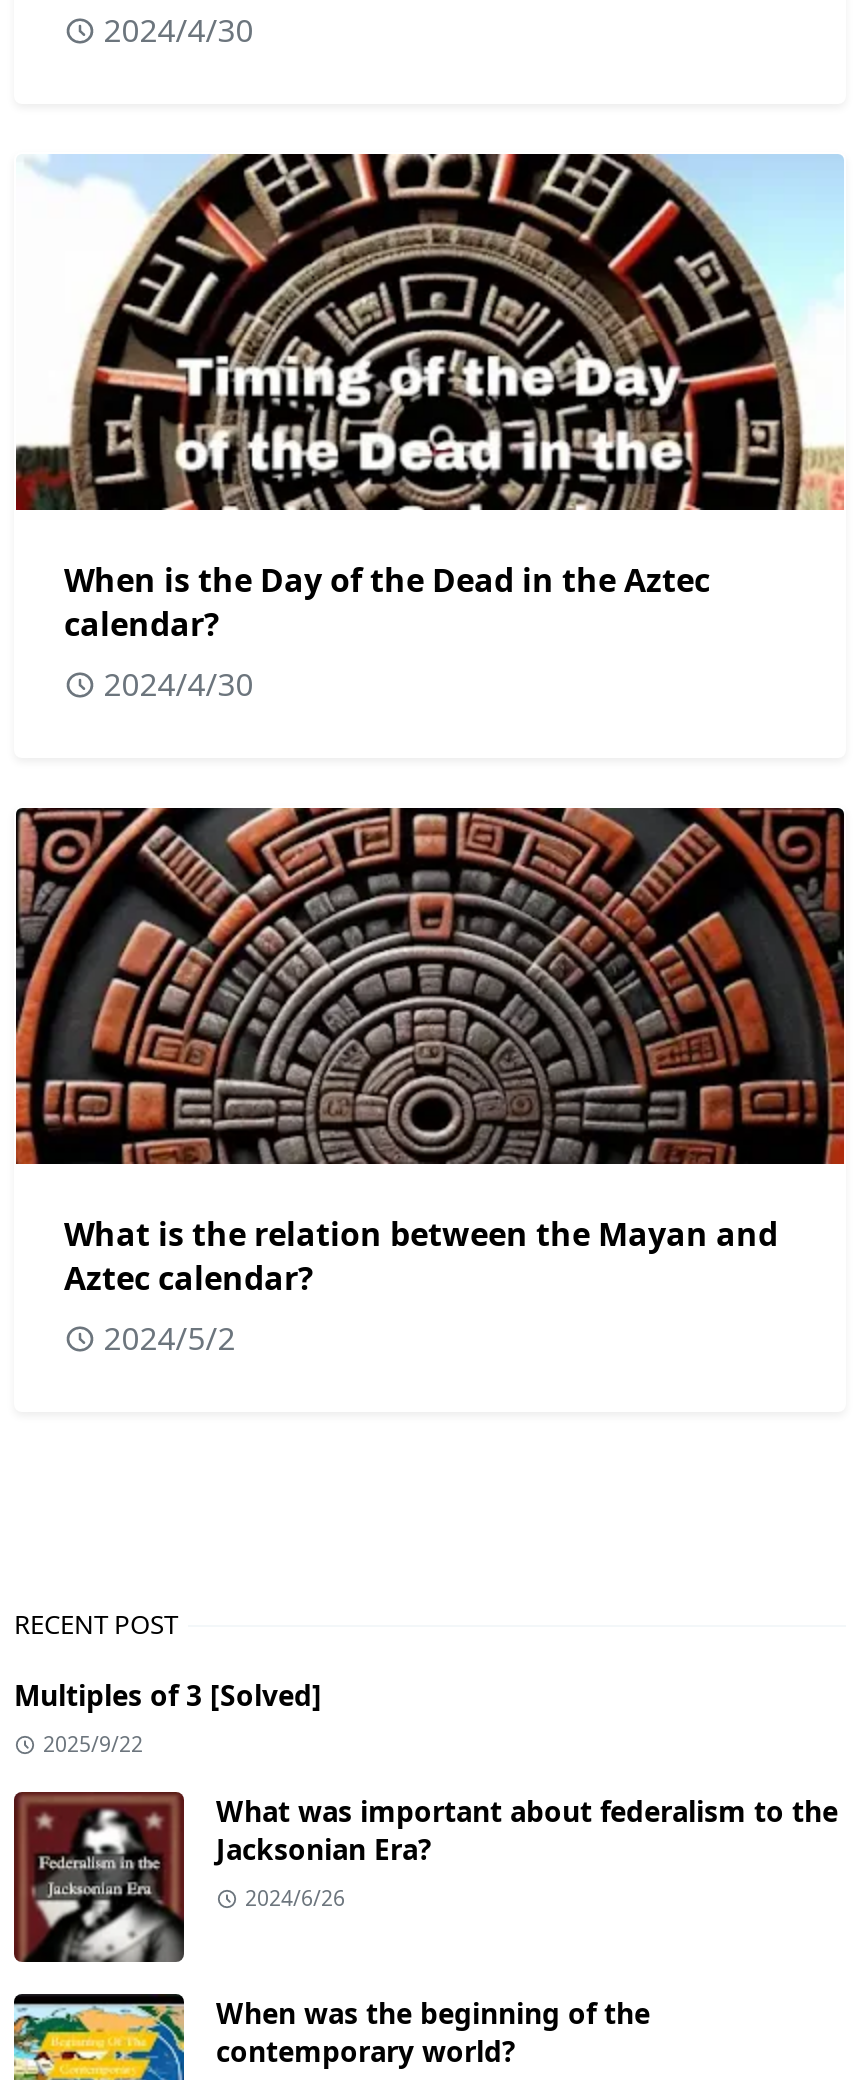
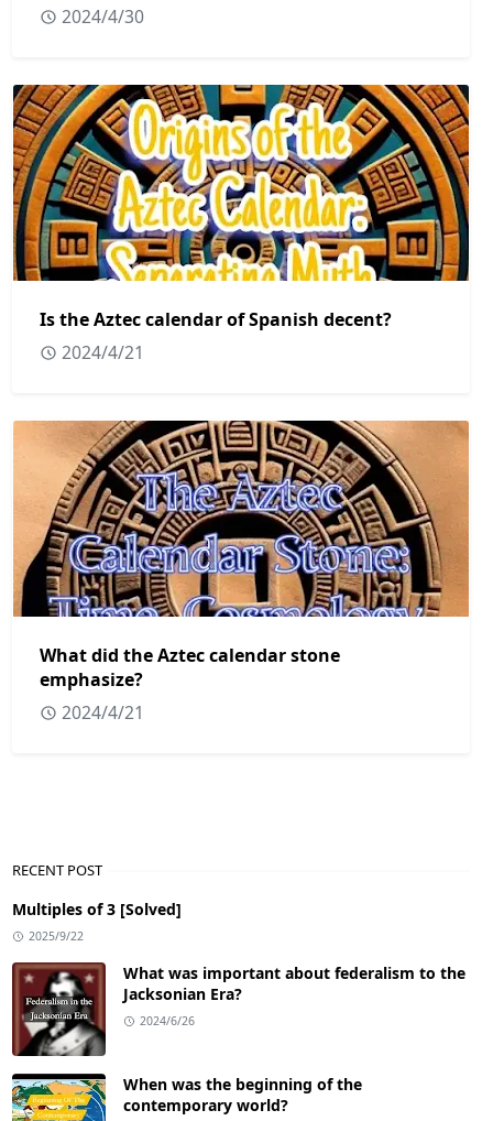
- [image]
- When is the Day of the Dead in the Aztec
- calendar?
- 2024/4/30
+ [image]
+ Is the Aztec calendar of Spanish decent?
+ 2024/4/21

- [image]
- What is the relation between the Mayan and
- Aztec calendar?
- 2024/5/2
+ [image]
+ What did the Aztec calendar stone
+ emphasize?
+ 2024/4/21
